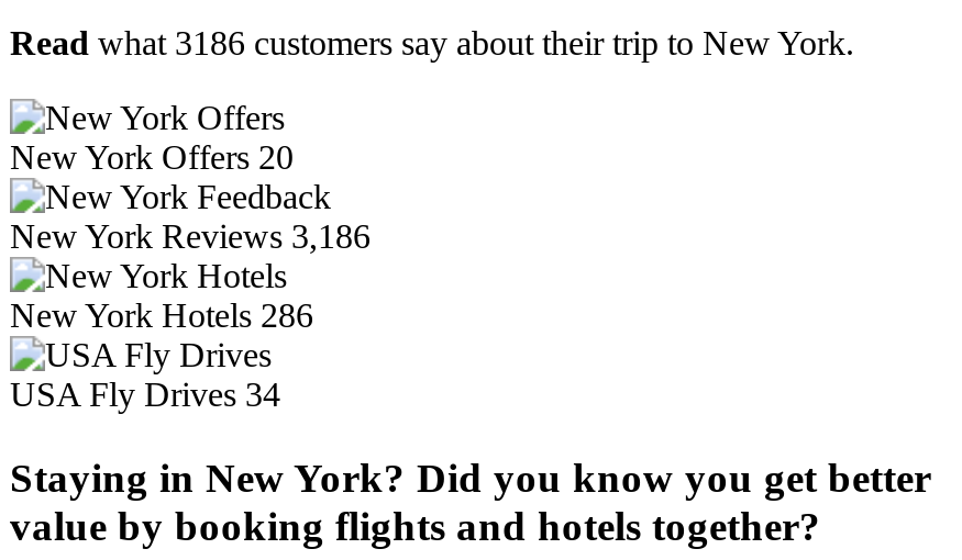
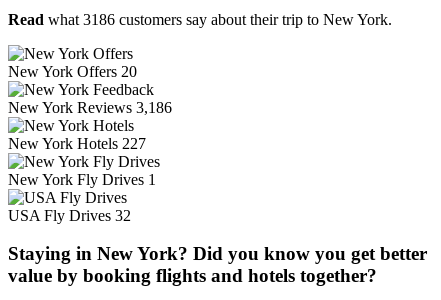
- New York Hotels 286
- USA Fly Drives 34
+ New York Hotels 227
+ New York Fly Drives 1
+ USA Fly Drives 32
